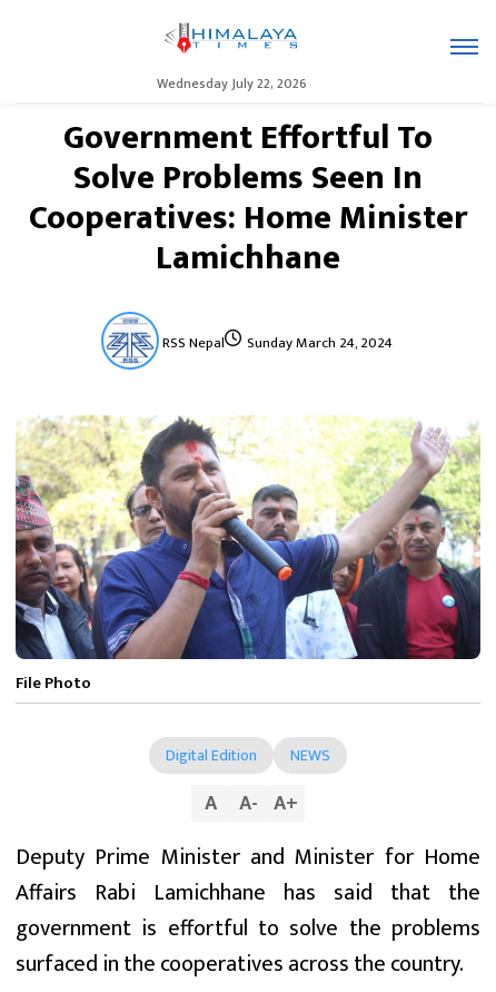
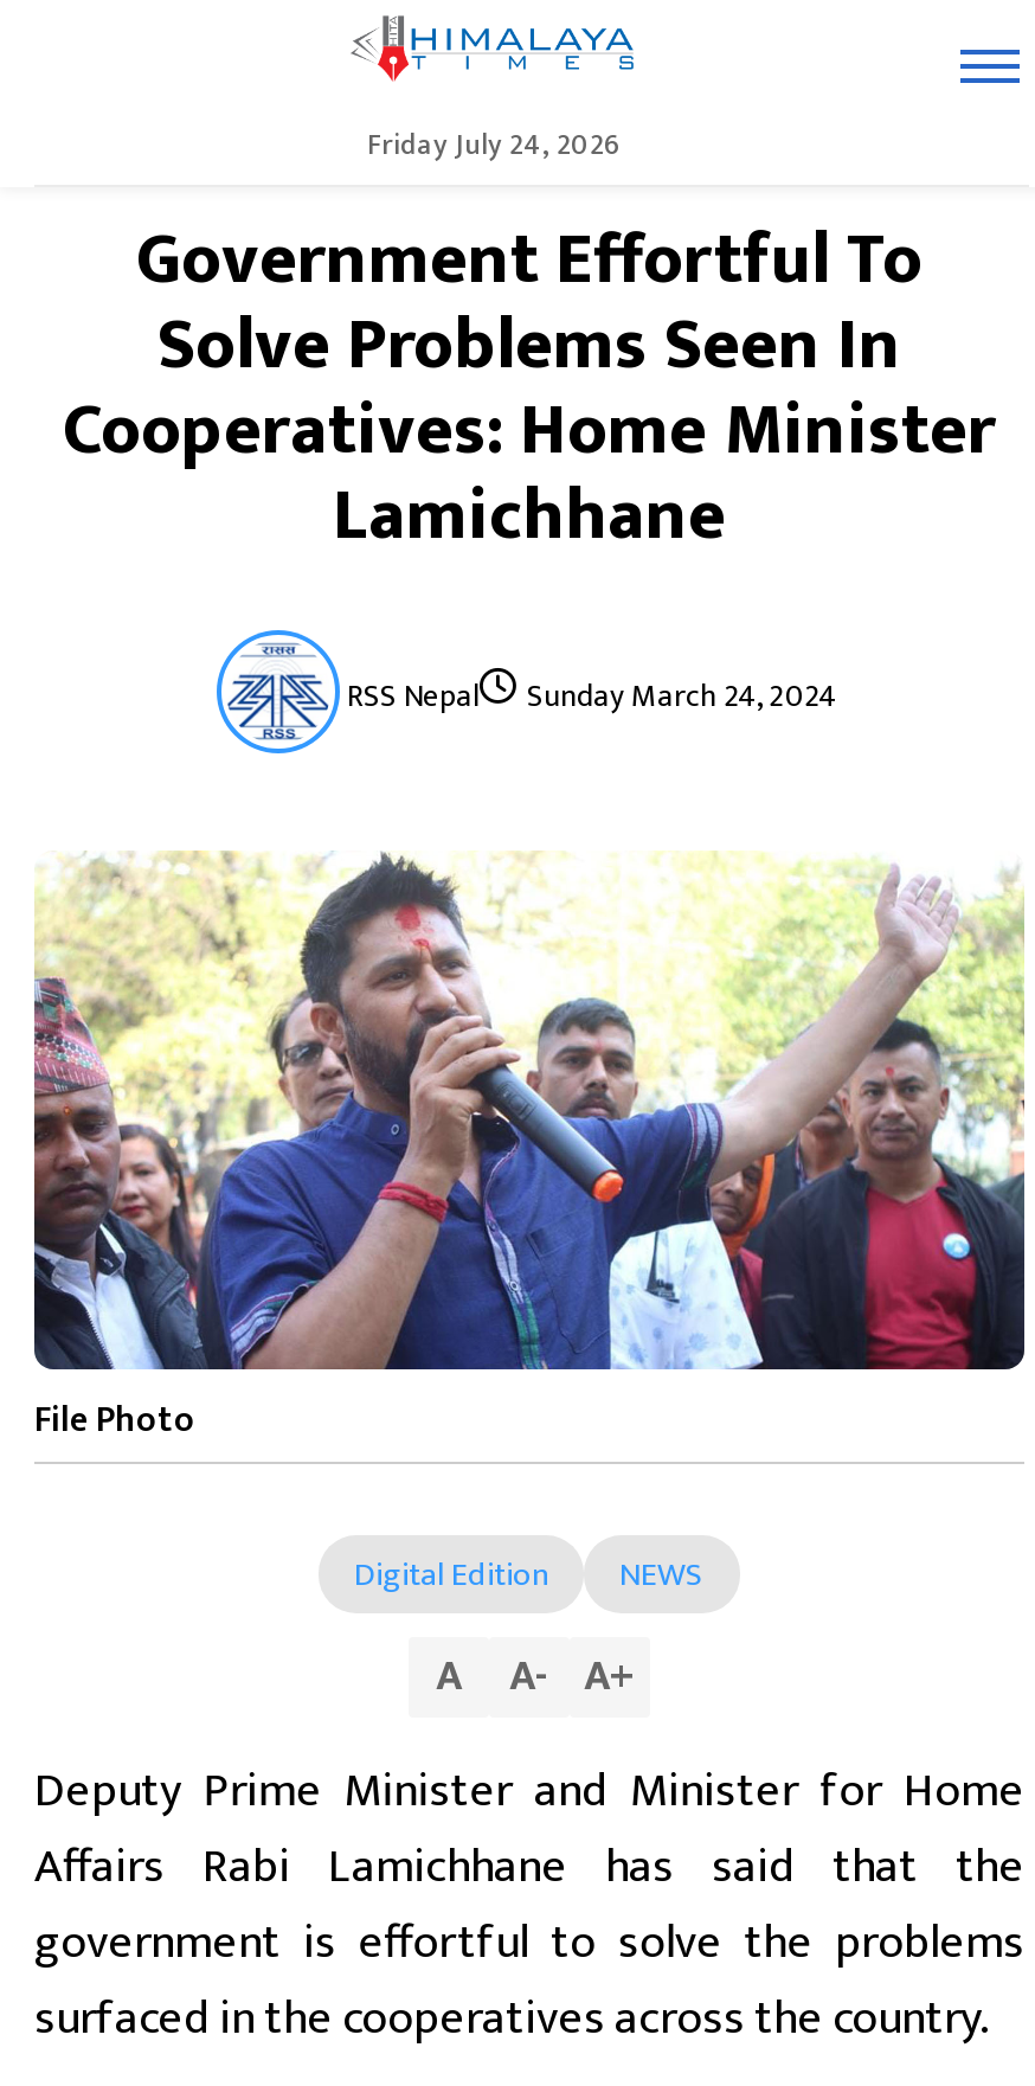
- Wednesday July 22, 2026
+ Friday July 24, 2026
